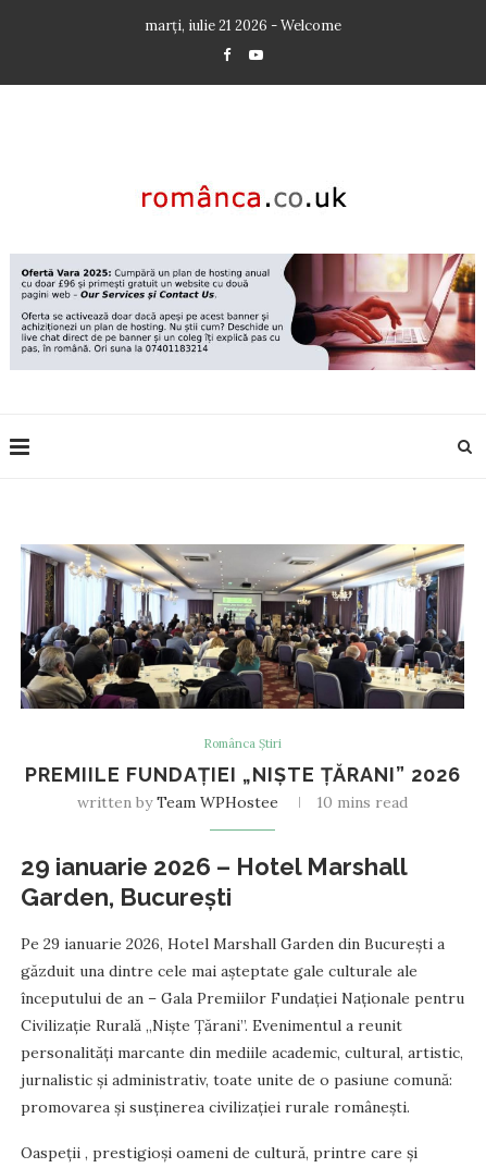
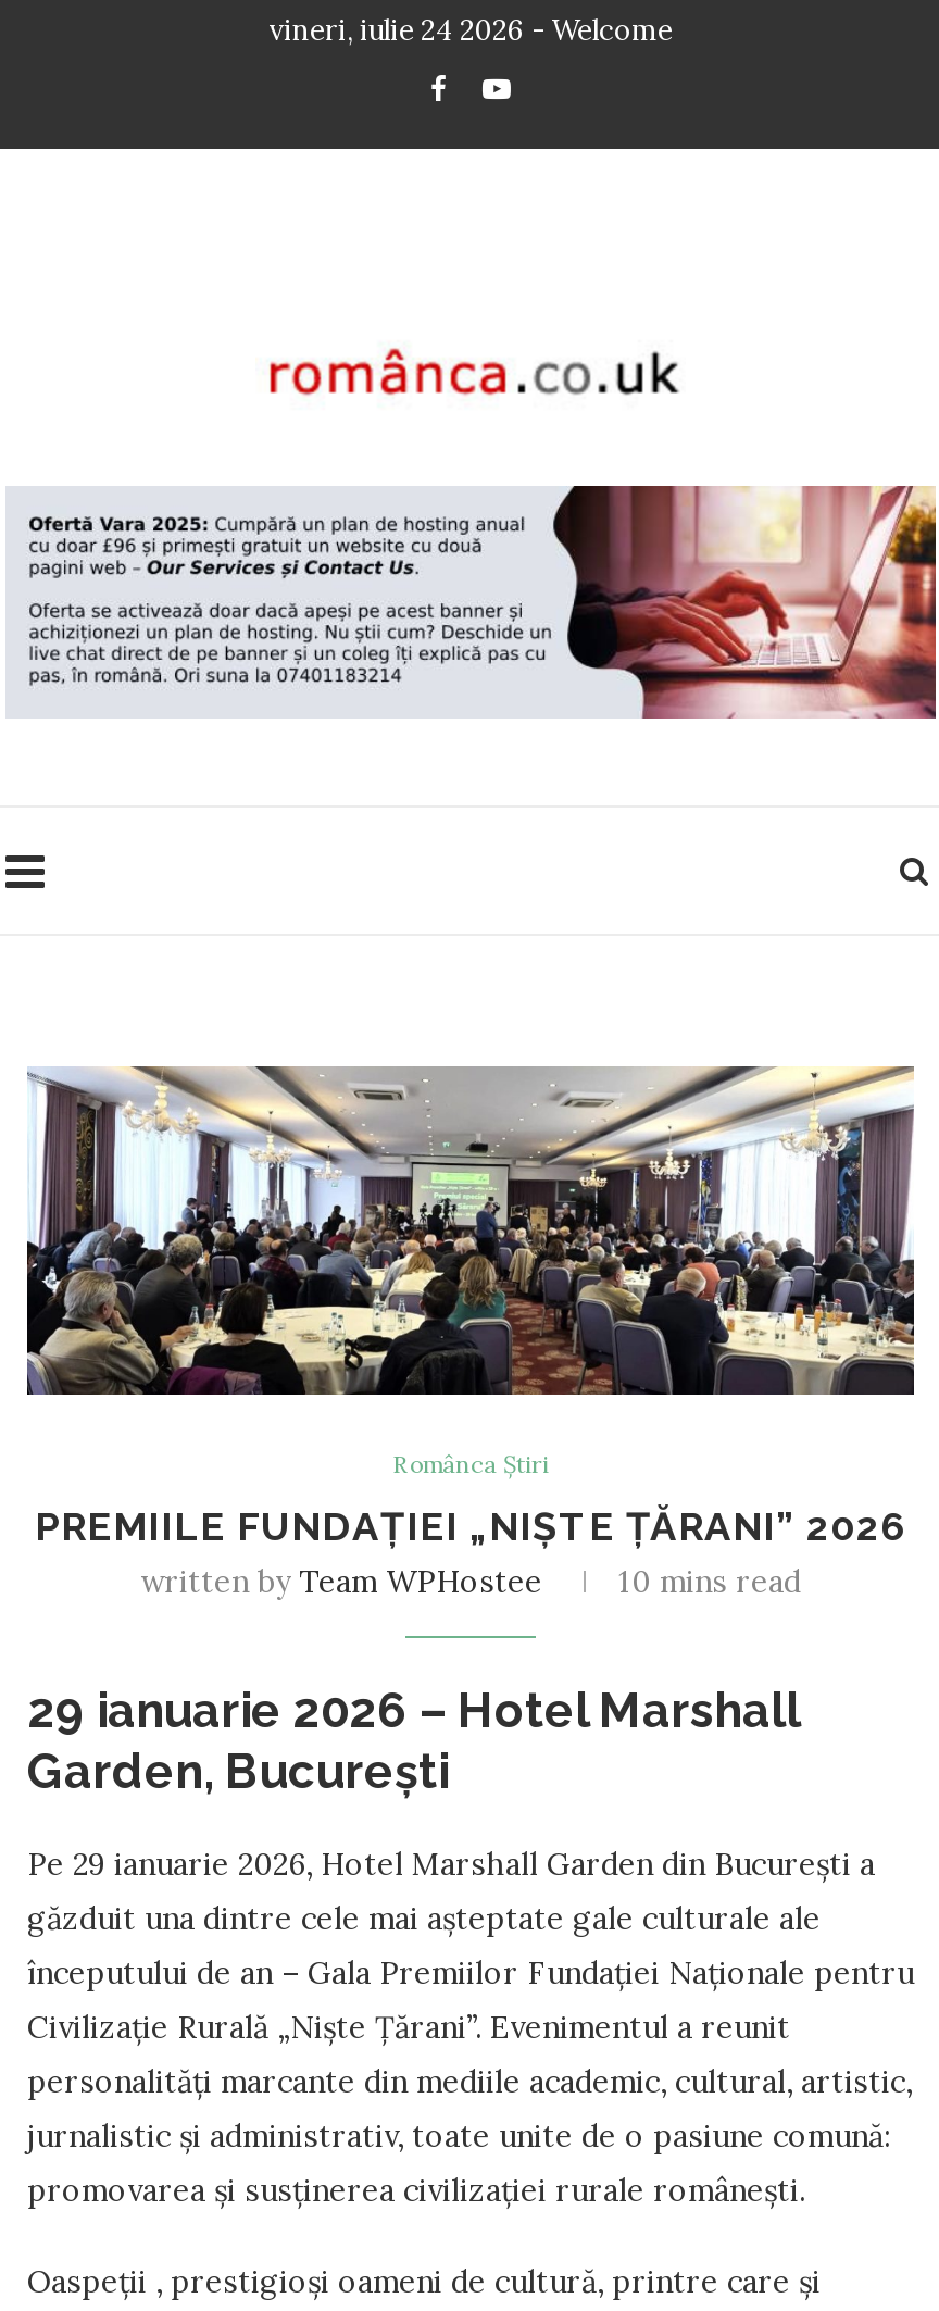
- marți, iulie 21 2026 - Welcome
+ vineri, iulie 24 2026 - Welcome
